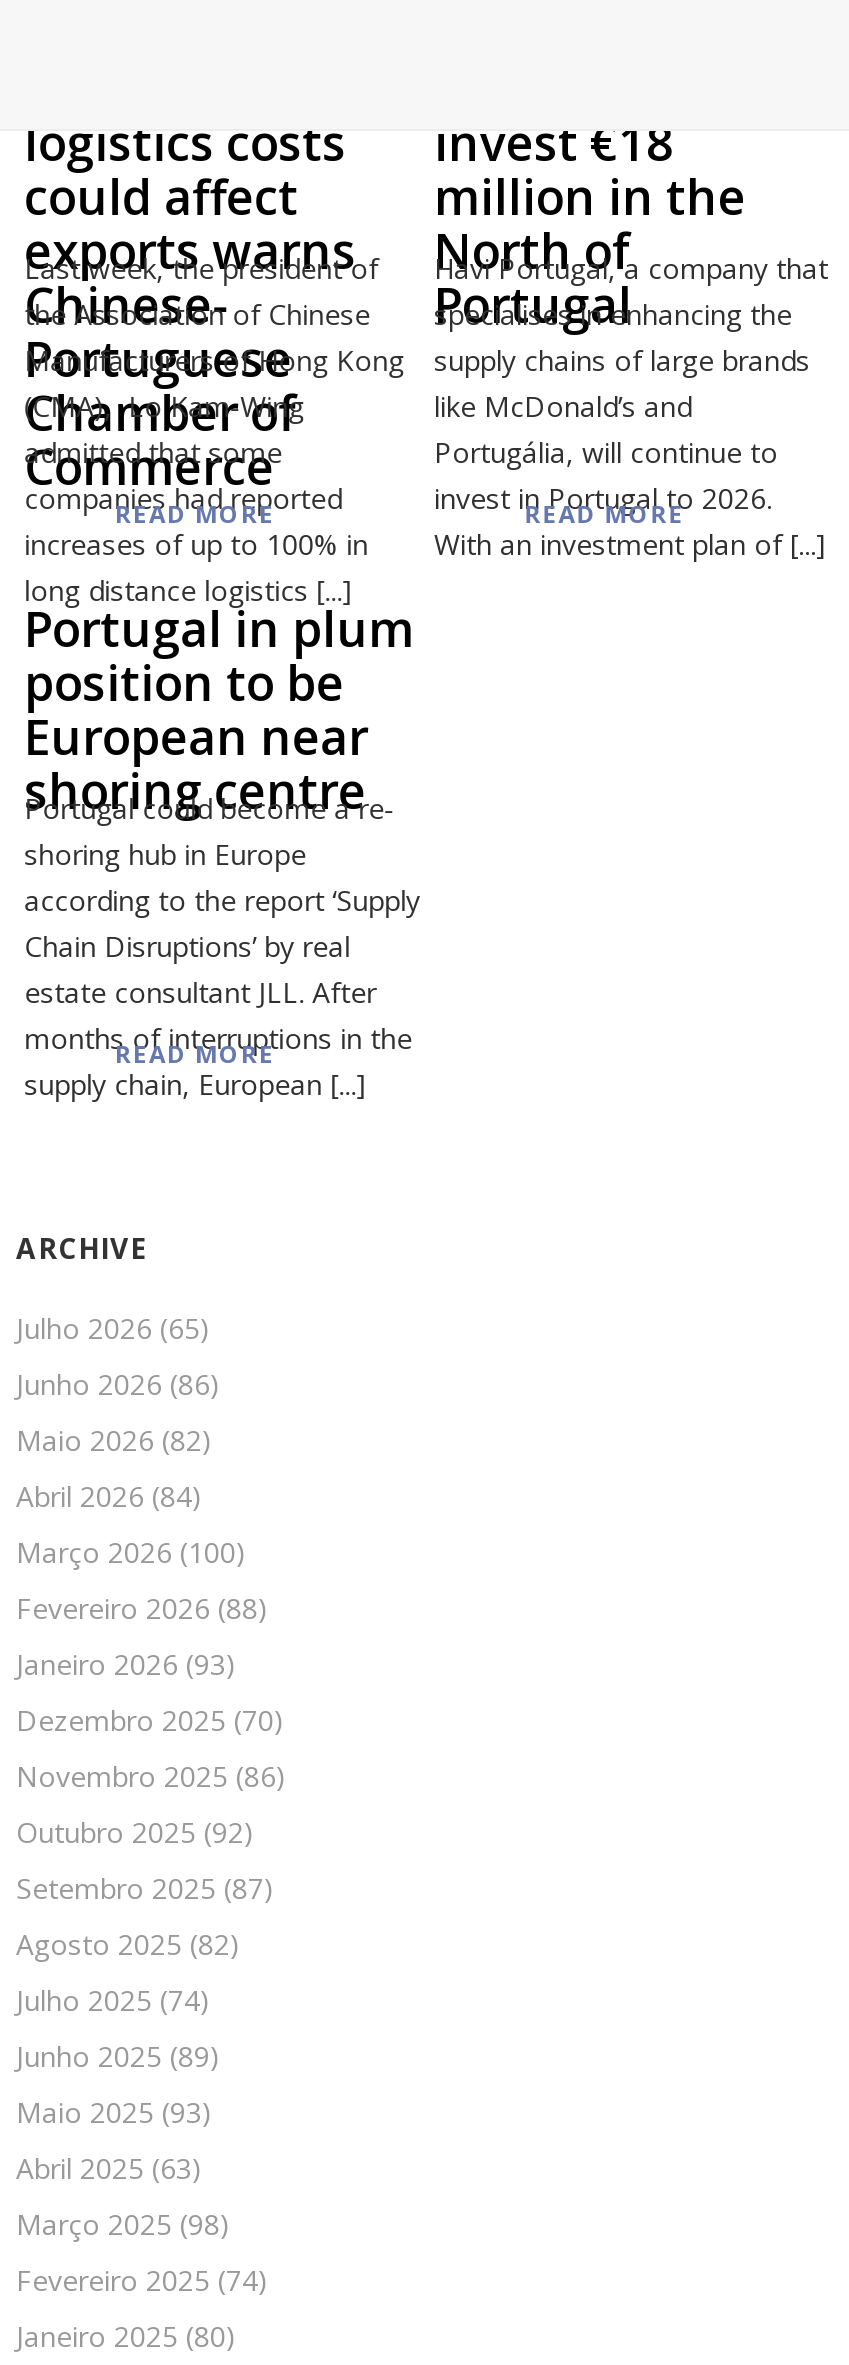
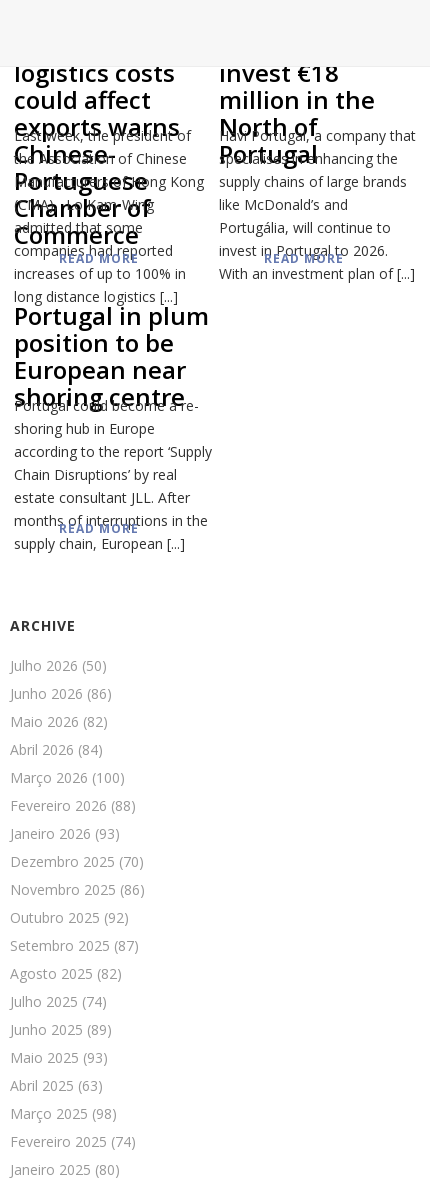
- Julho 2026 (65)
+ Julho 2026 (50)
